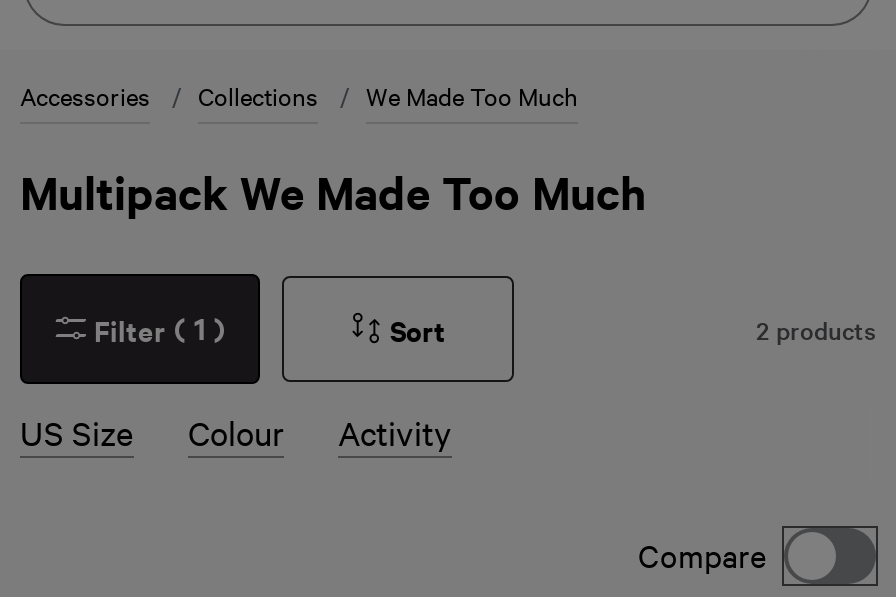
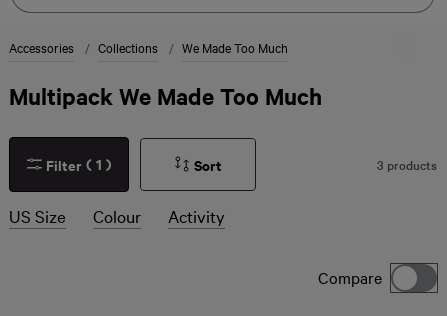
- 2 products
+ 3 products
